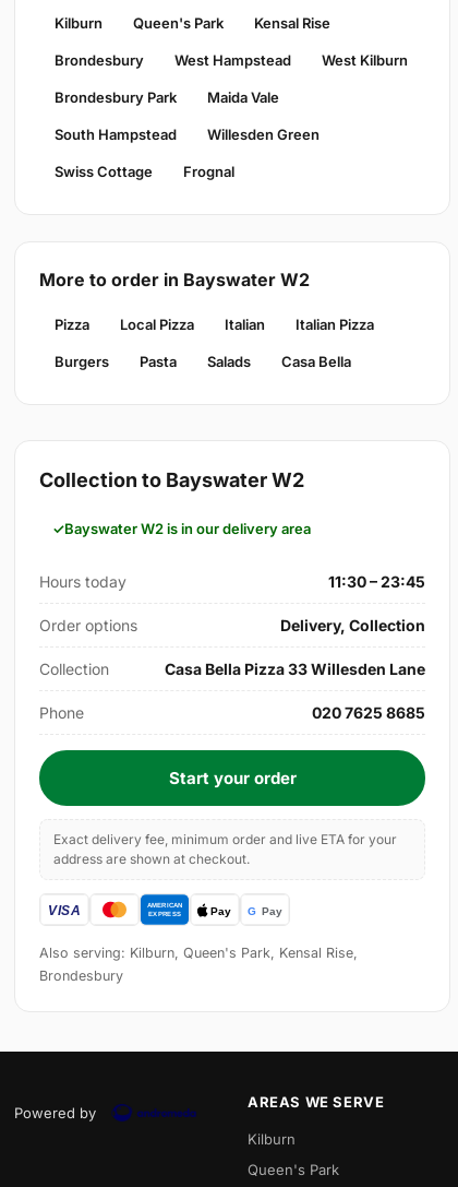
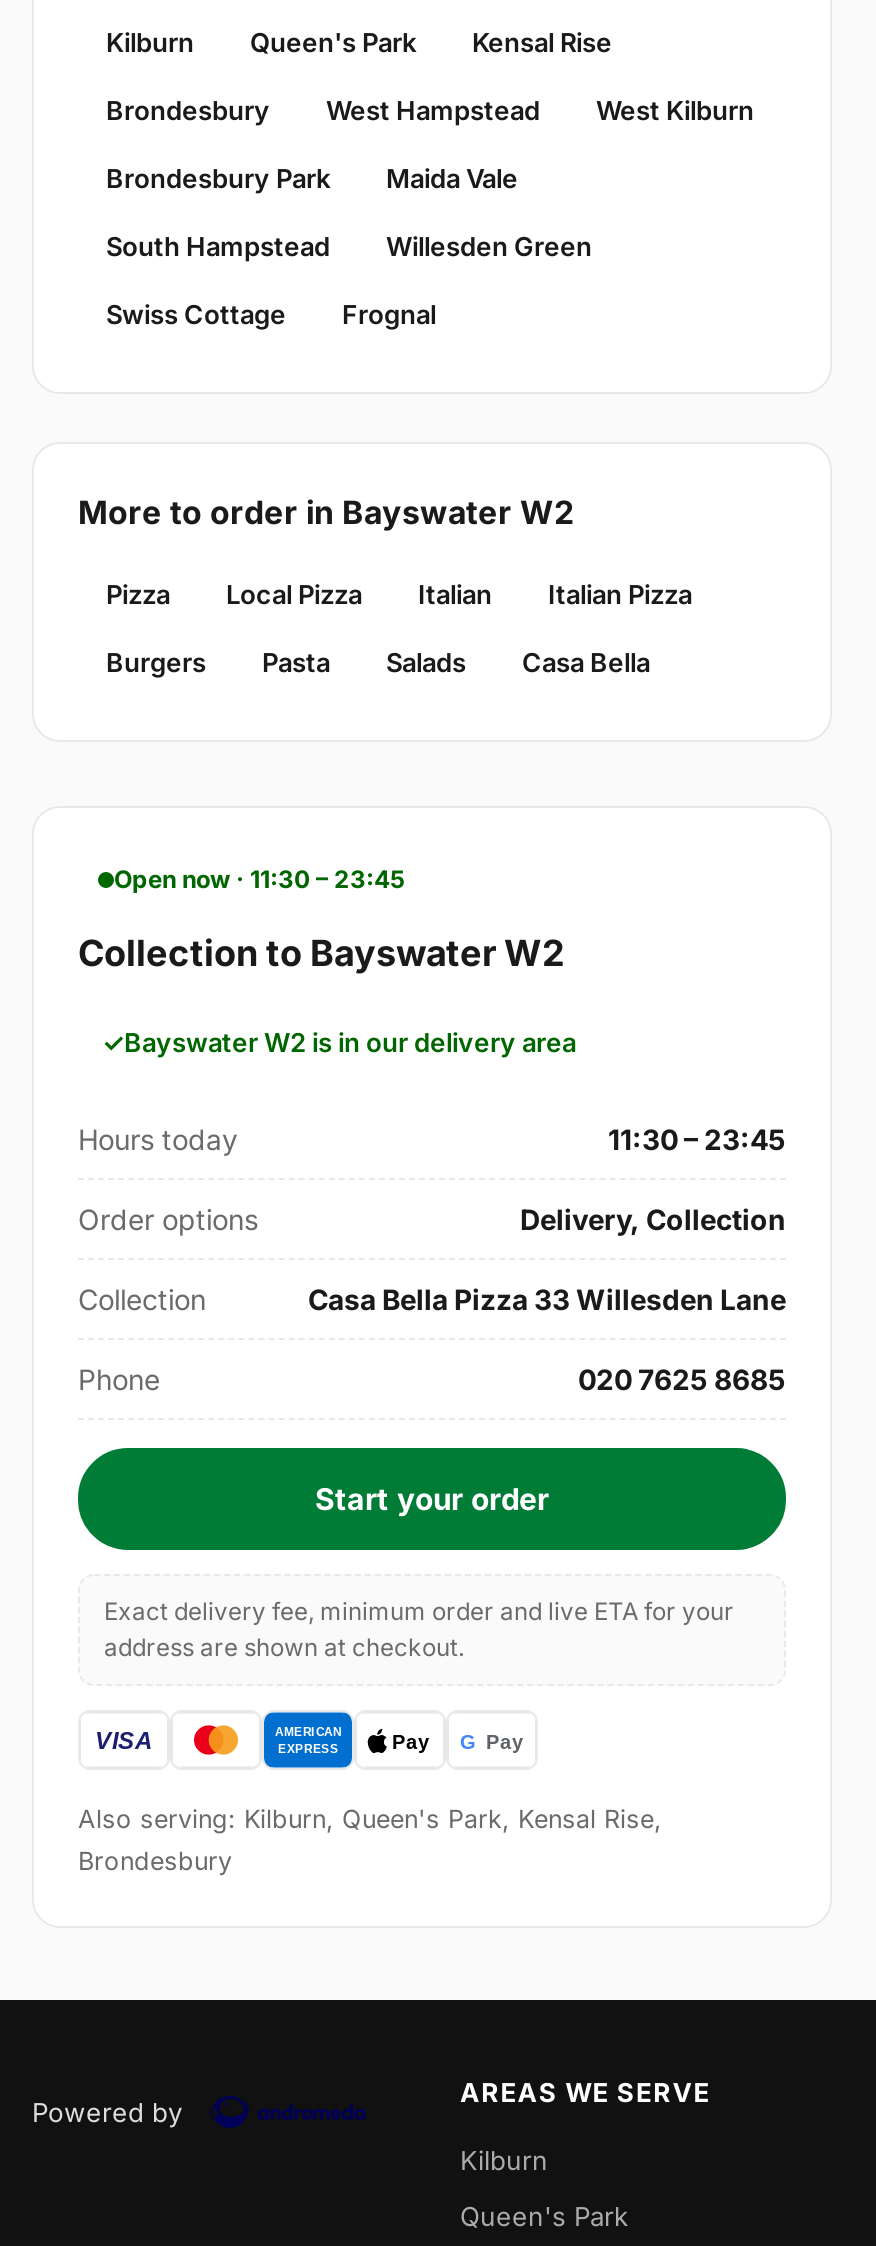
+ Open now · 11:30 – 23:45
